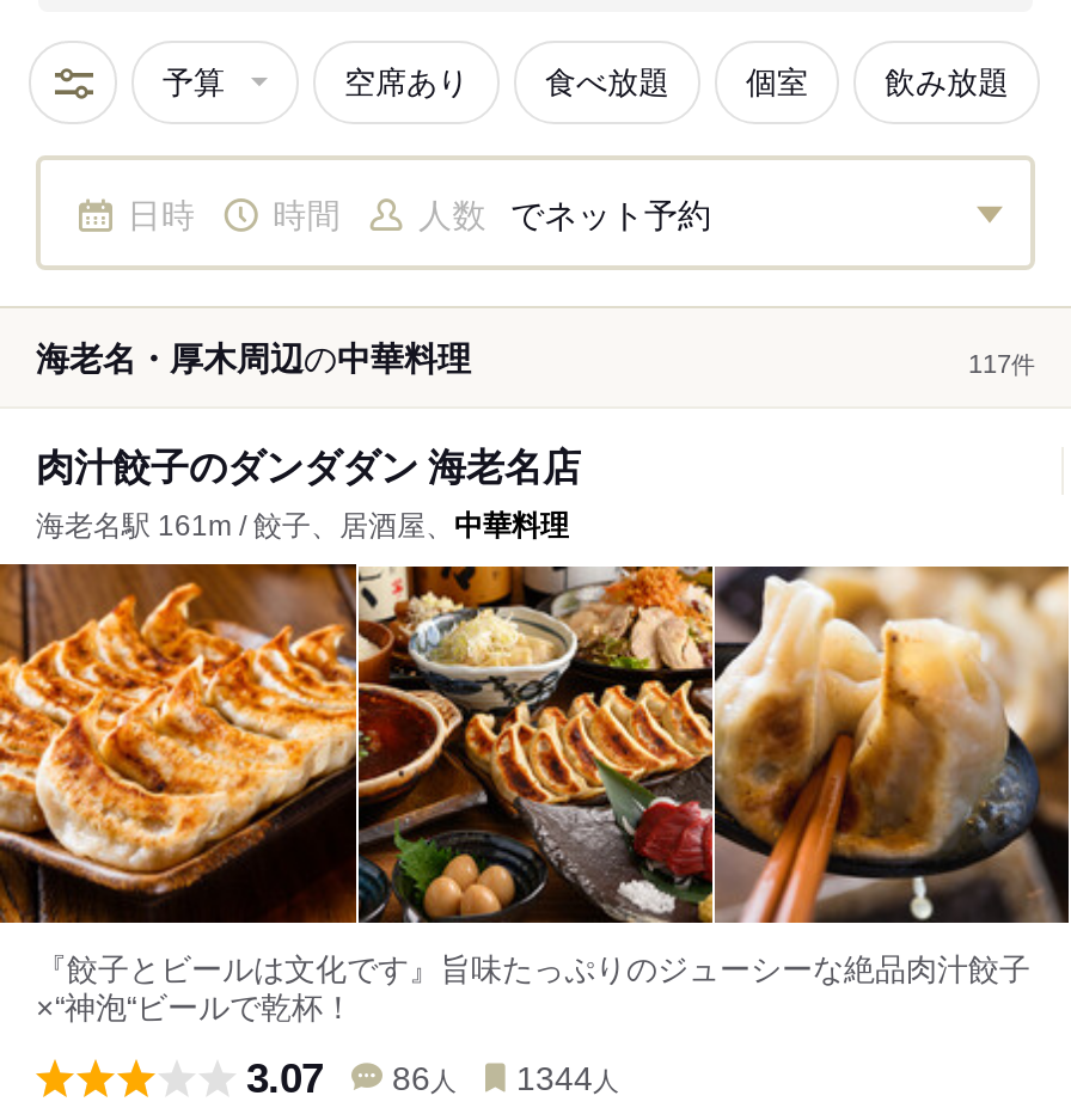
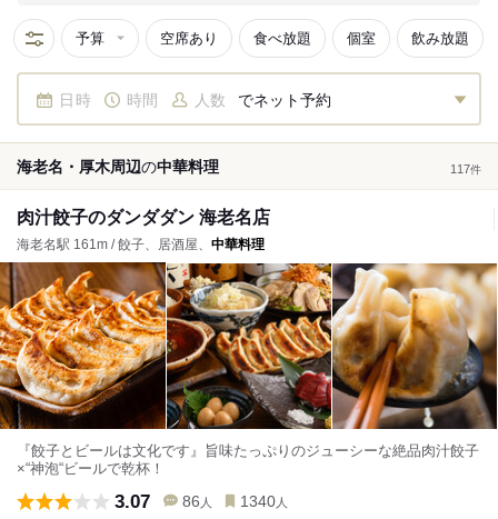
- 3.07 86人 1344人
+ 3.07 86人 1340人
